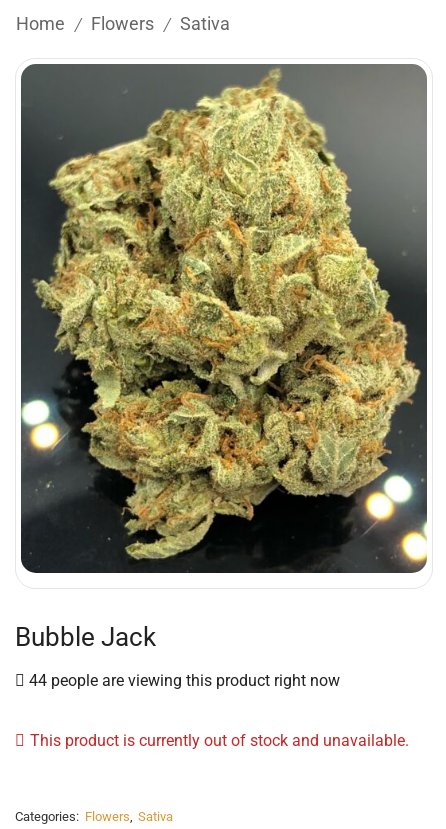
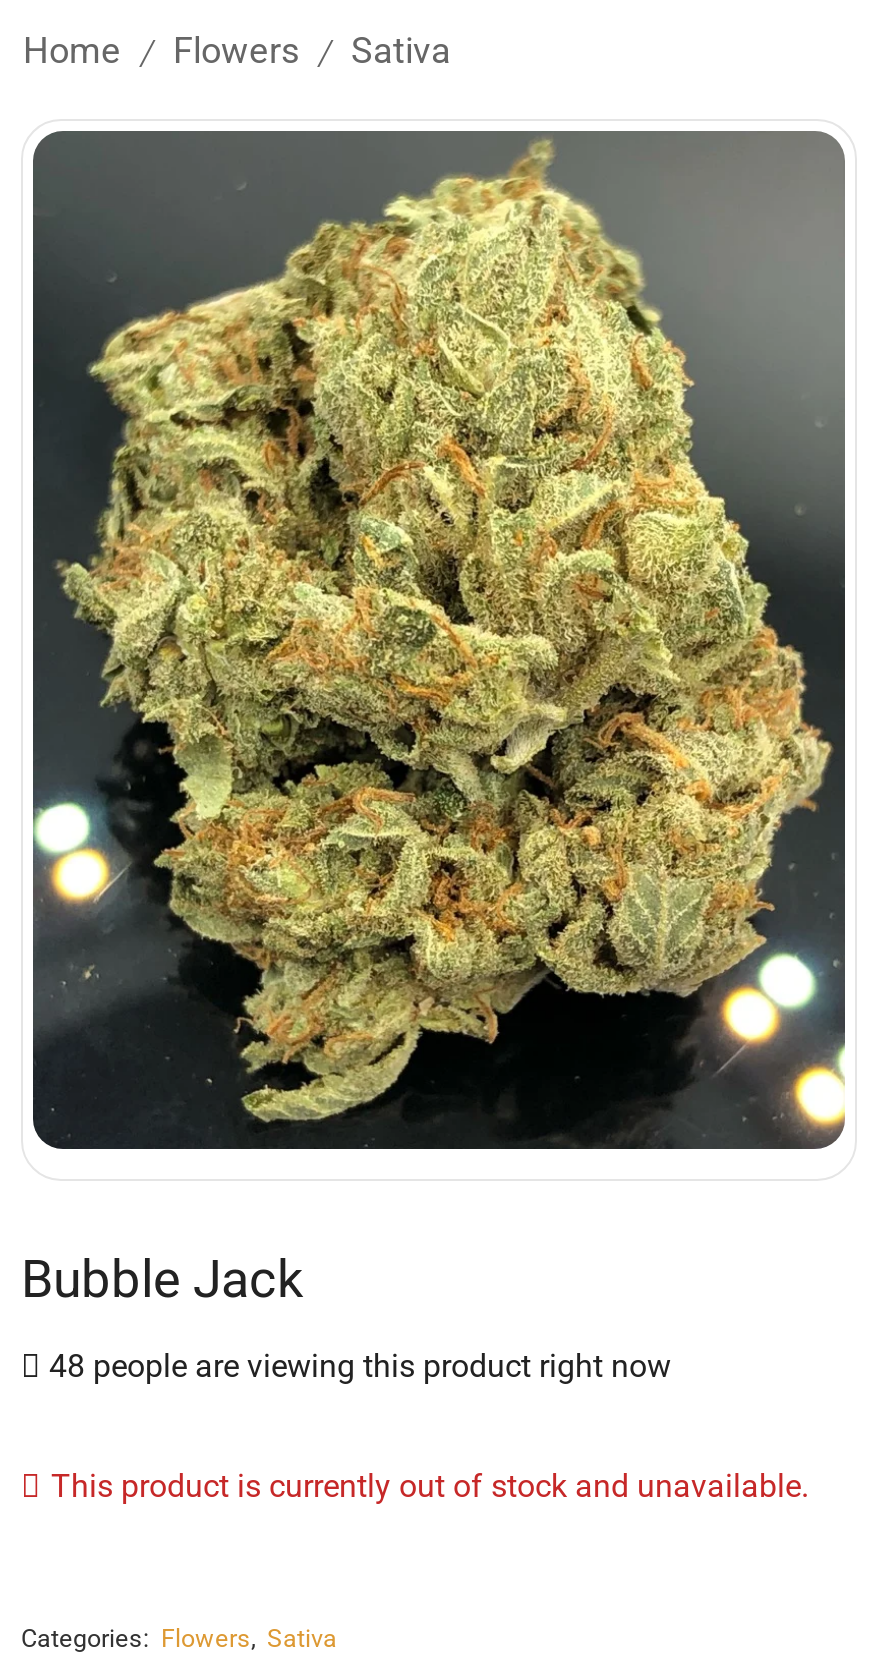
- 44 people are viewing this product right now
+ 48 people are viewing this product right now
